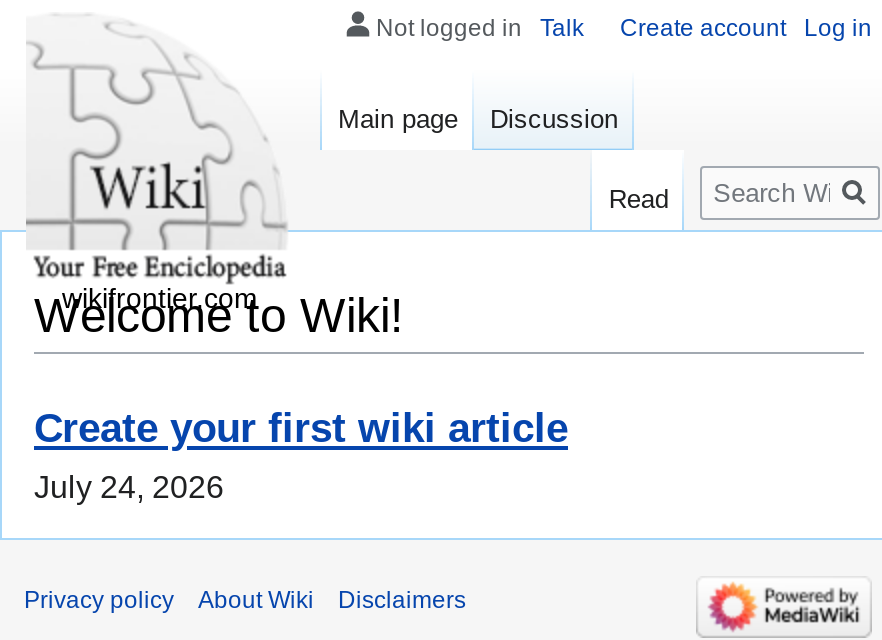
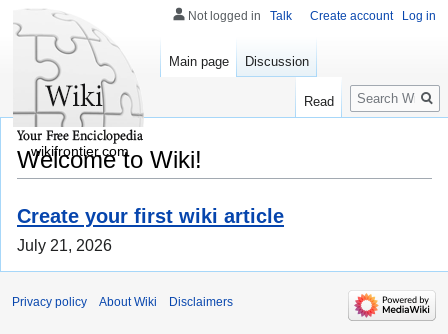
- July 24, 2026
+ July 21, 2026
